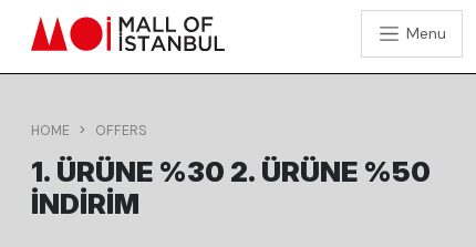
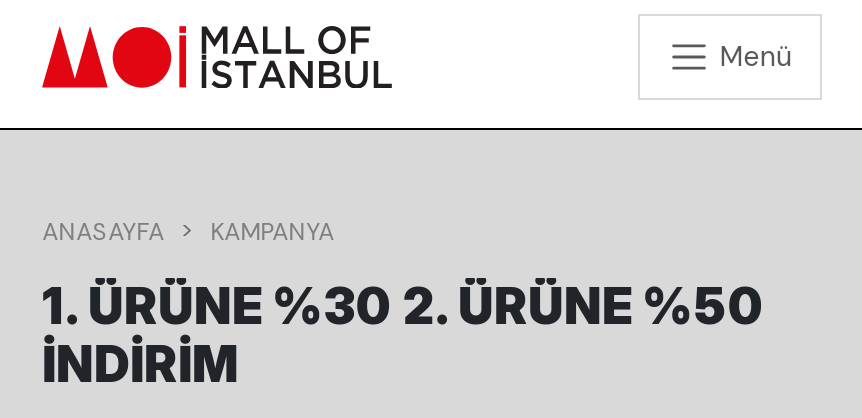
- Menu
+ Menü

- HOME
- OFFERS
+ ANASAYFA
+ KAMPANYA
